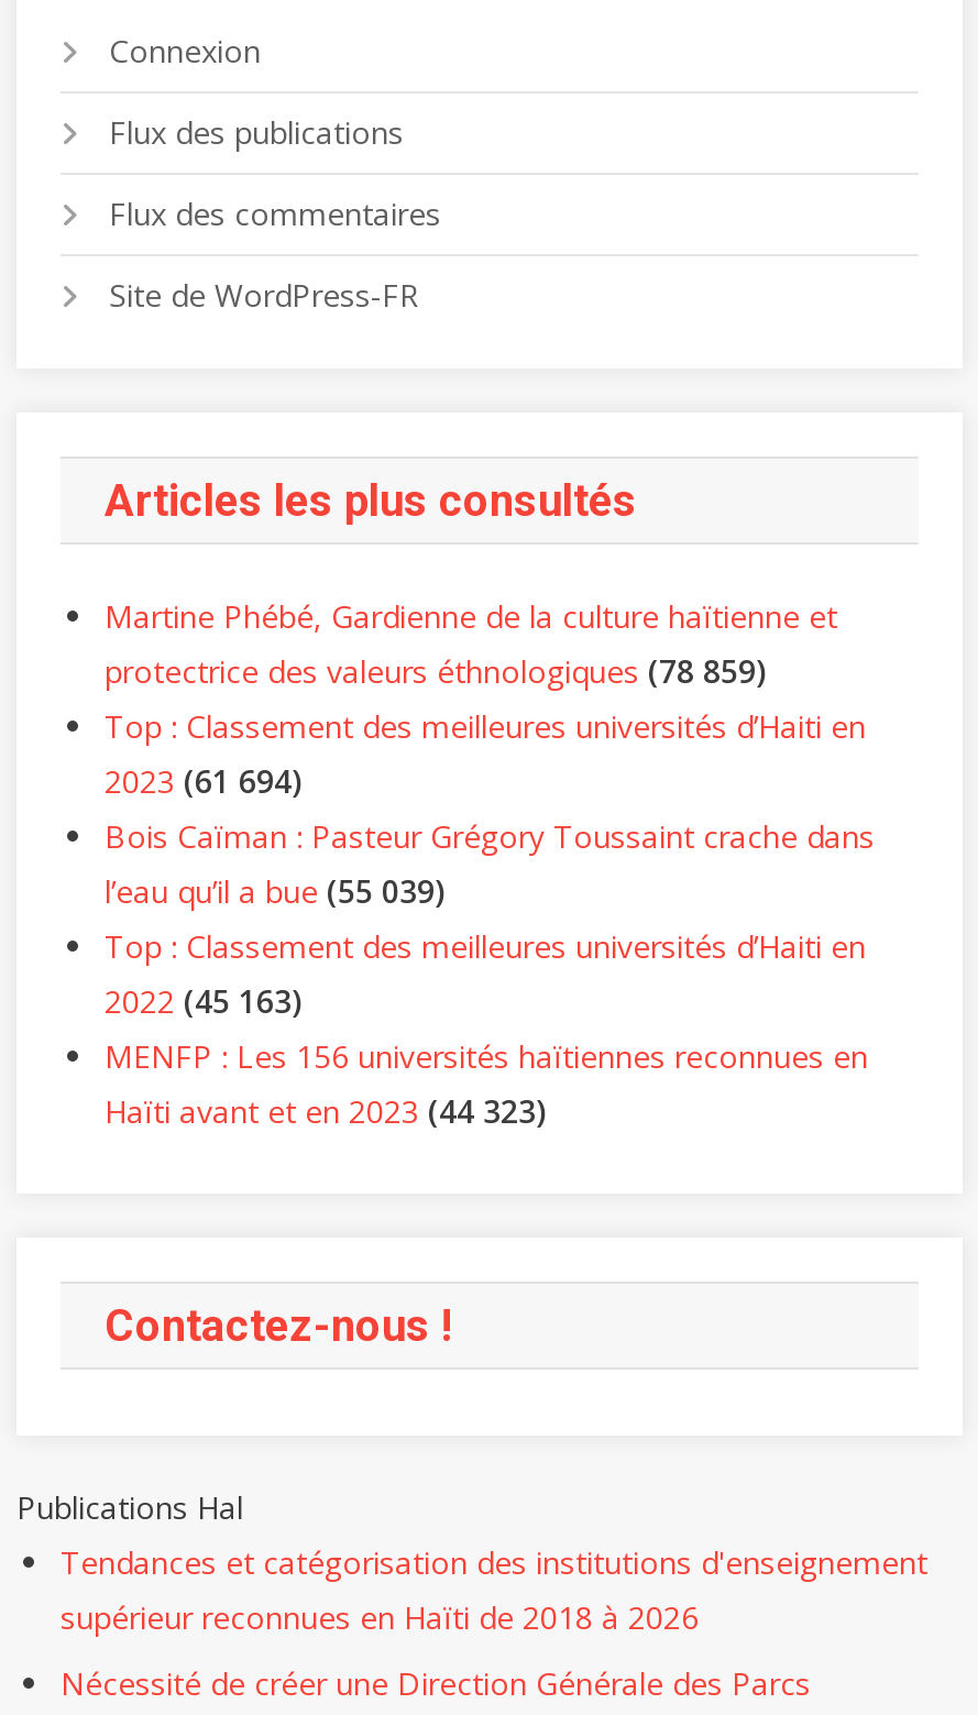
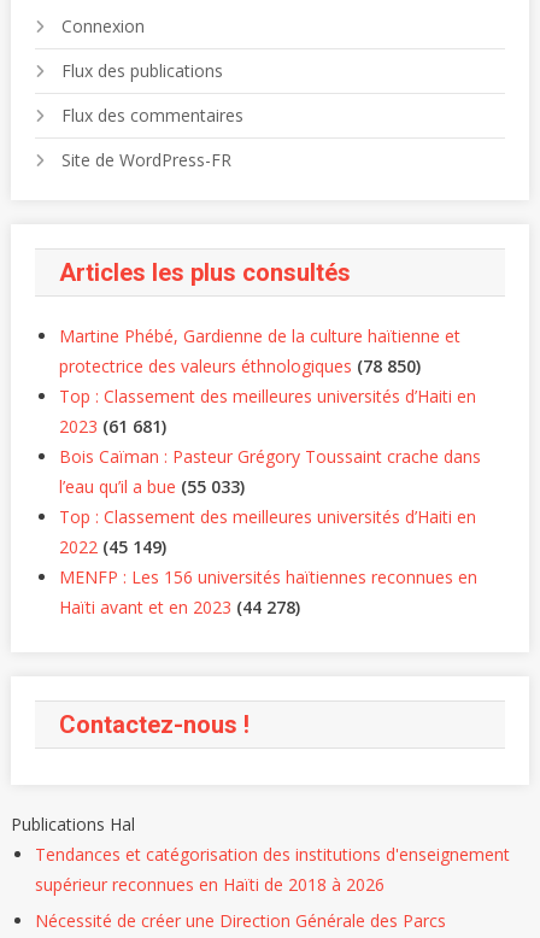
- protectrice des valeurs éthnologiques (78 859)
+ protectrice des valeurs éthnologiques (78 850)

- 2023 (61 694)
+ 2023 (61 681)

- l’eau qu’il a bue (55 039)
+ l’eau qu’il a bue (55 033)

- 2022 (45 163)
+ 2022 (45 149)

- Haïti avant et en 2023 (44 323)
+ Haïti avant et en 2023 (44 278)
